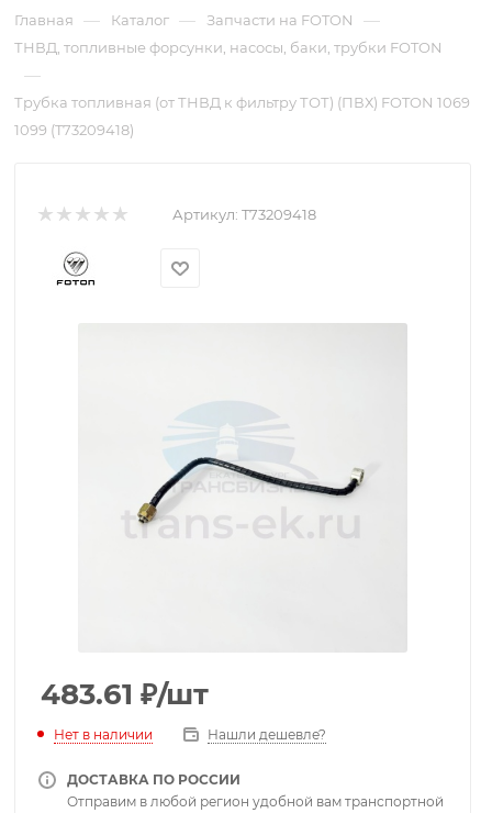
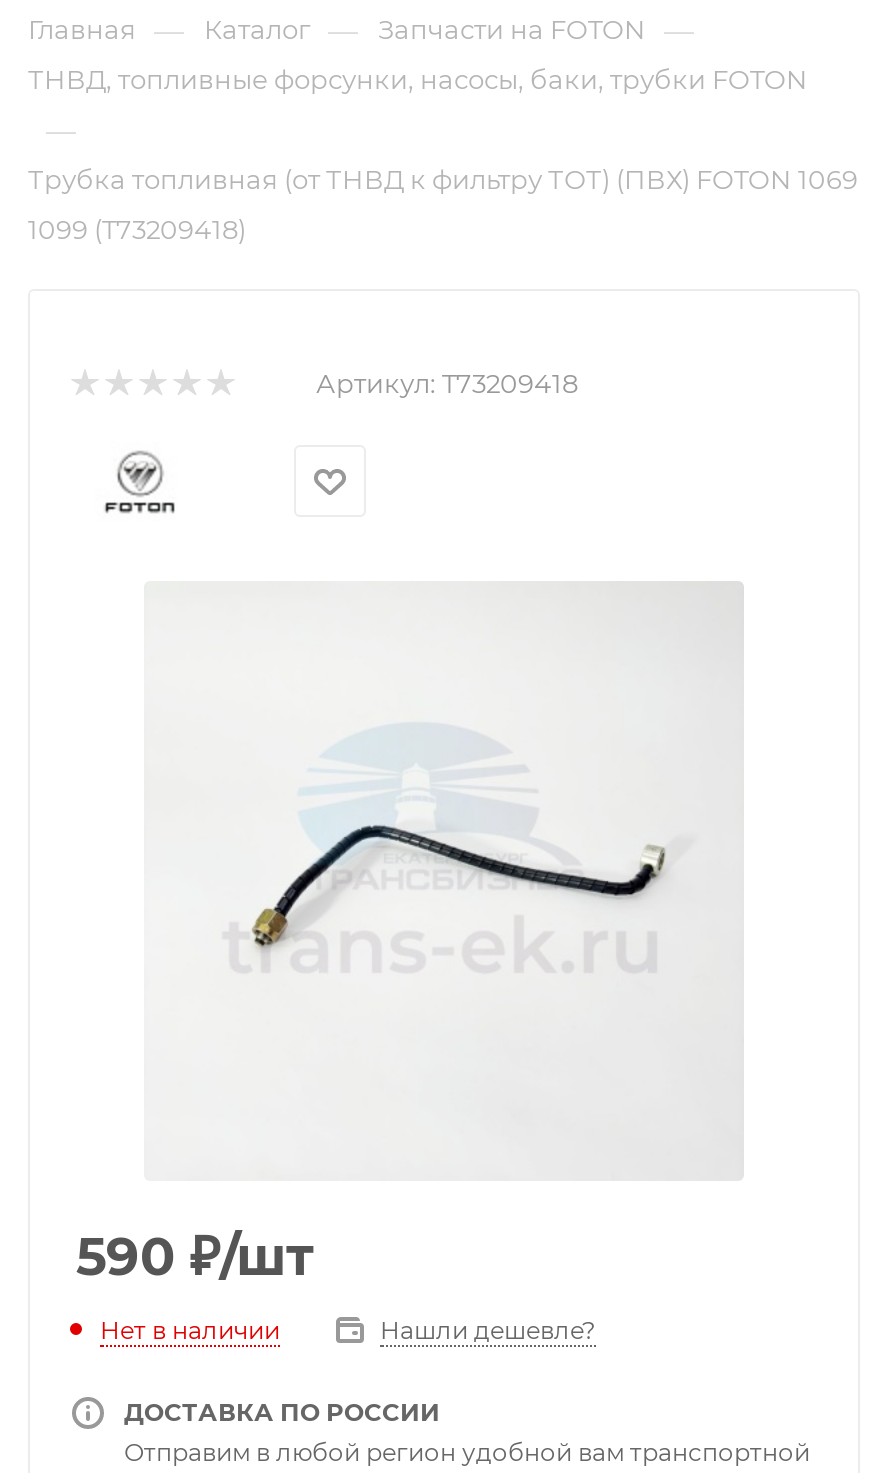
- 483.61 ₽/шт
+ 590 ₽/шт
